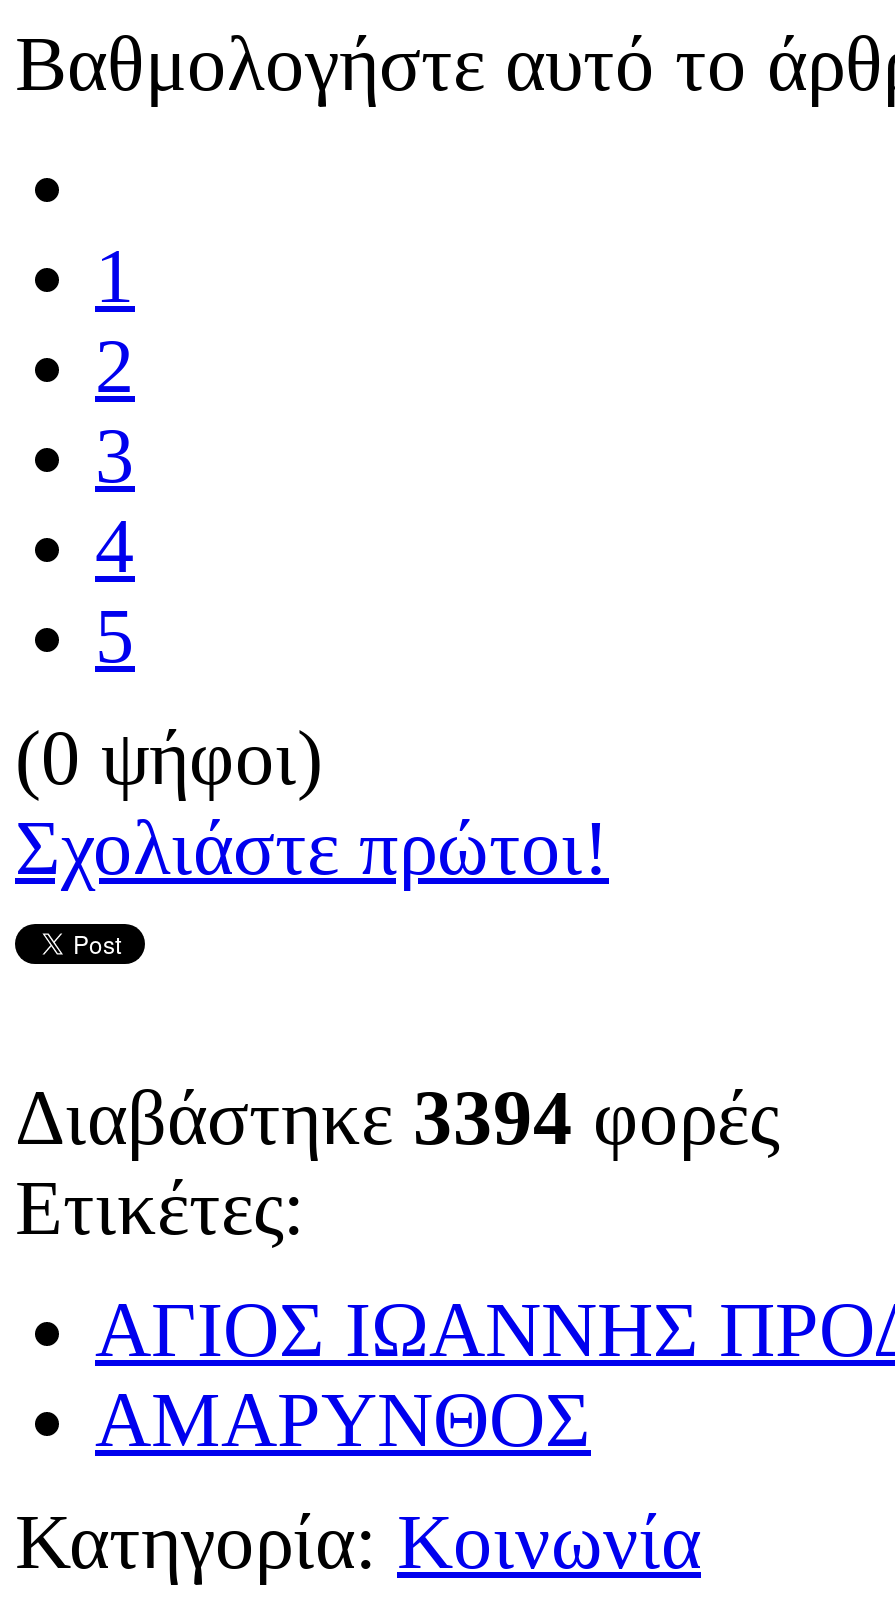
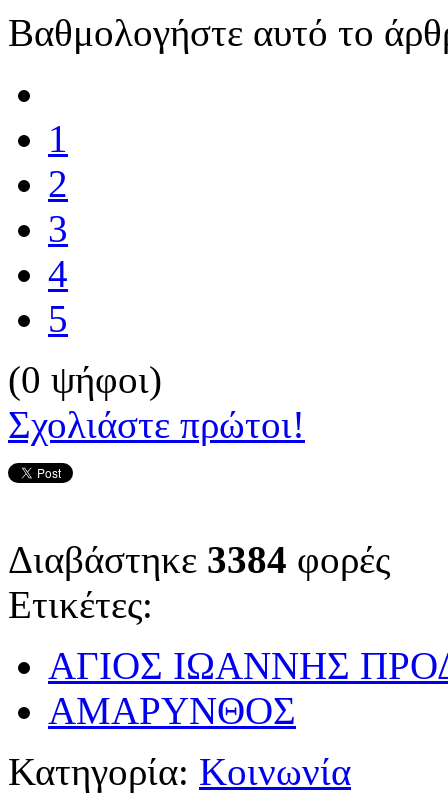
- Διαβάστηκε 3394 φορές
+ Διαβάστηκε 3384 φορές
